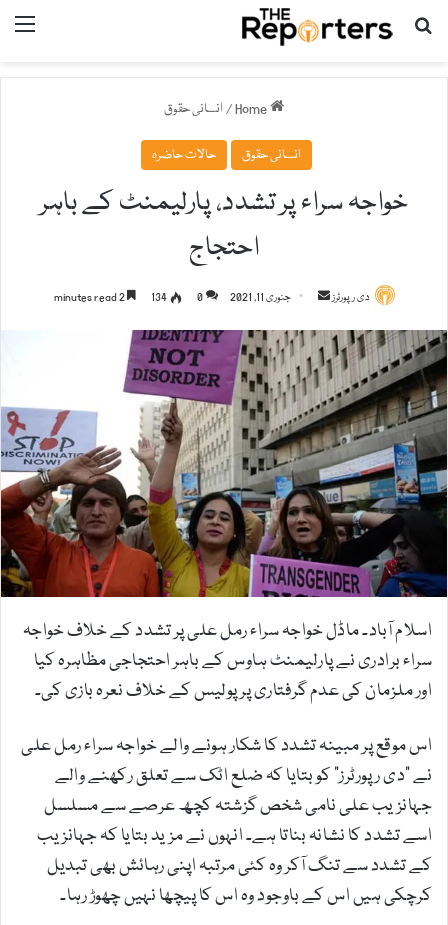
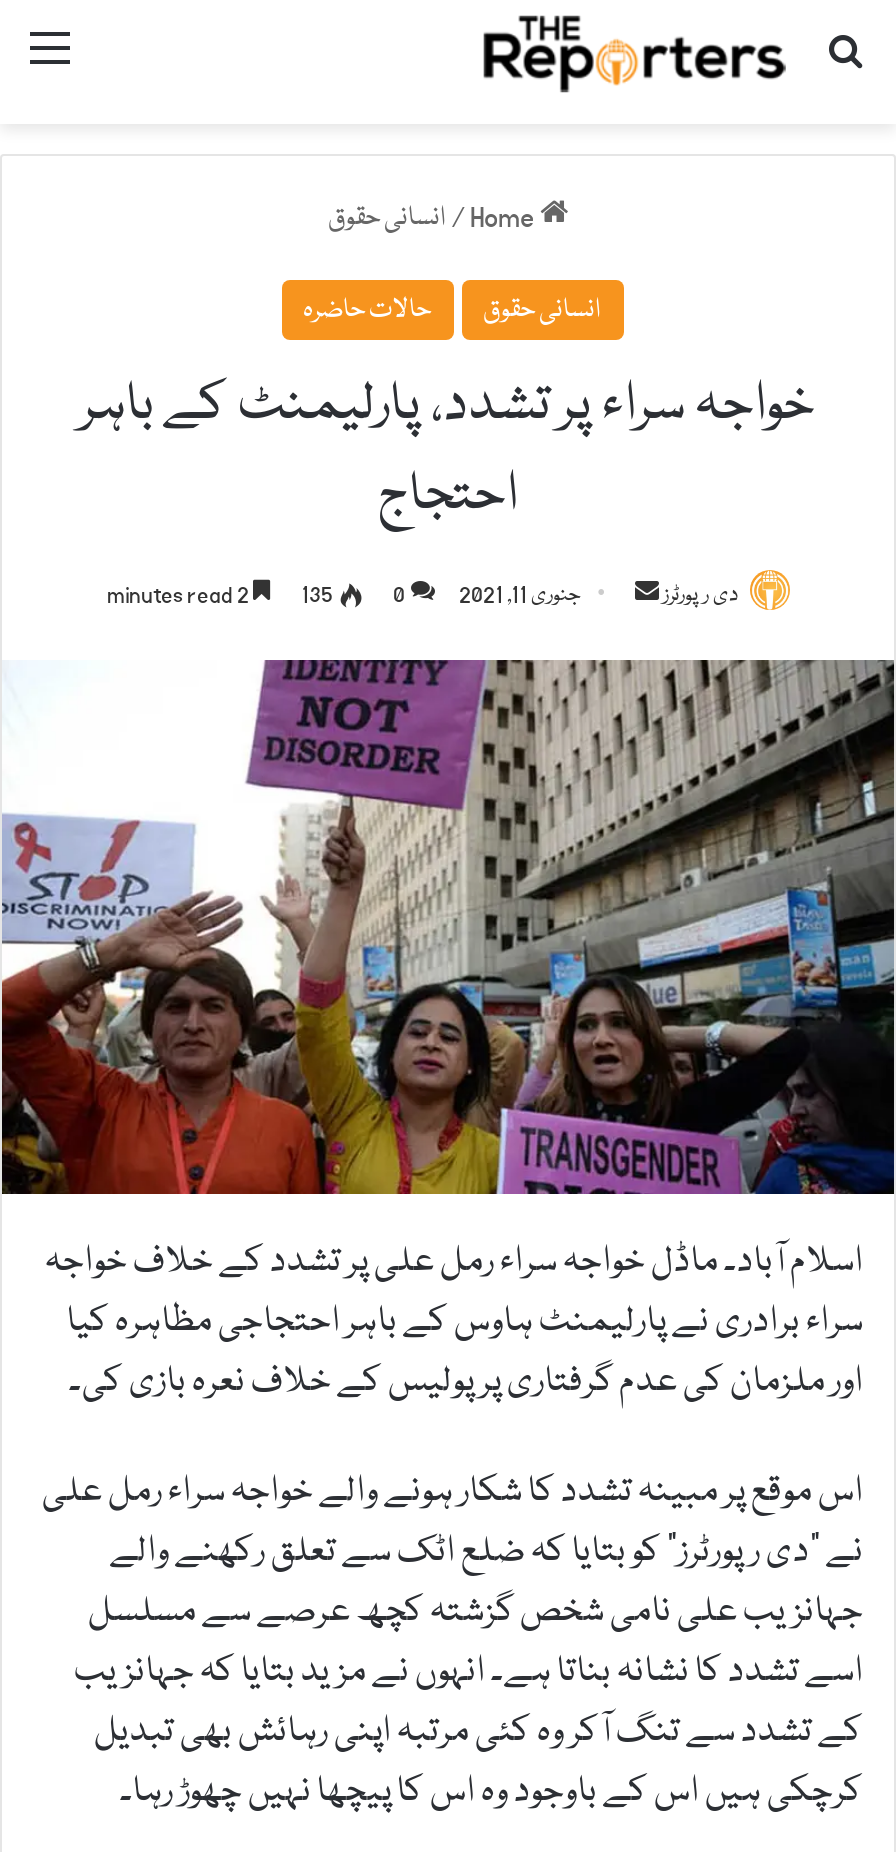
- 134 0
+ 135 0
